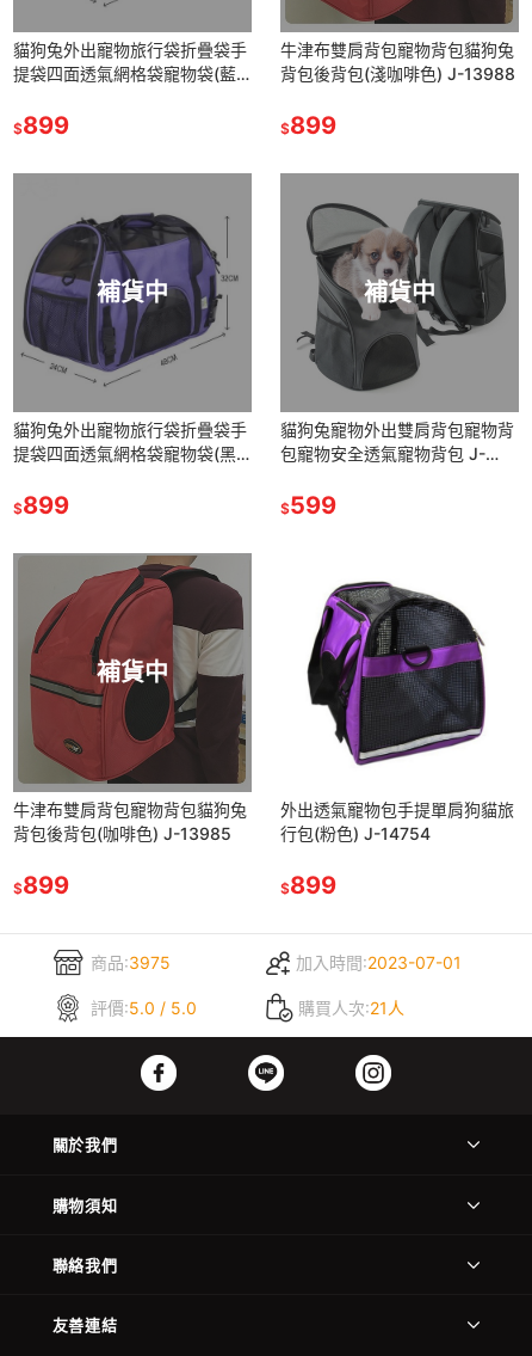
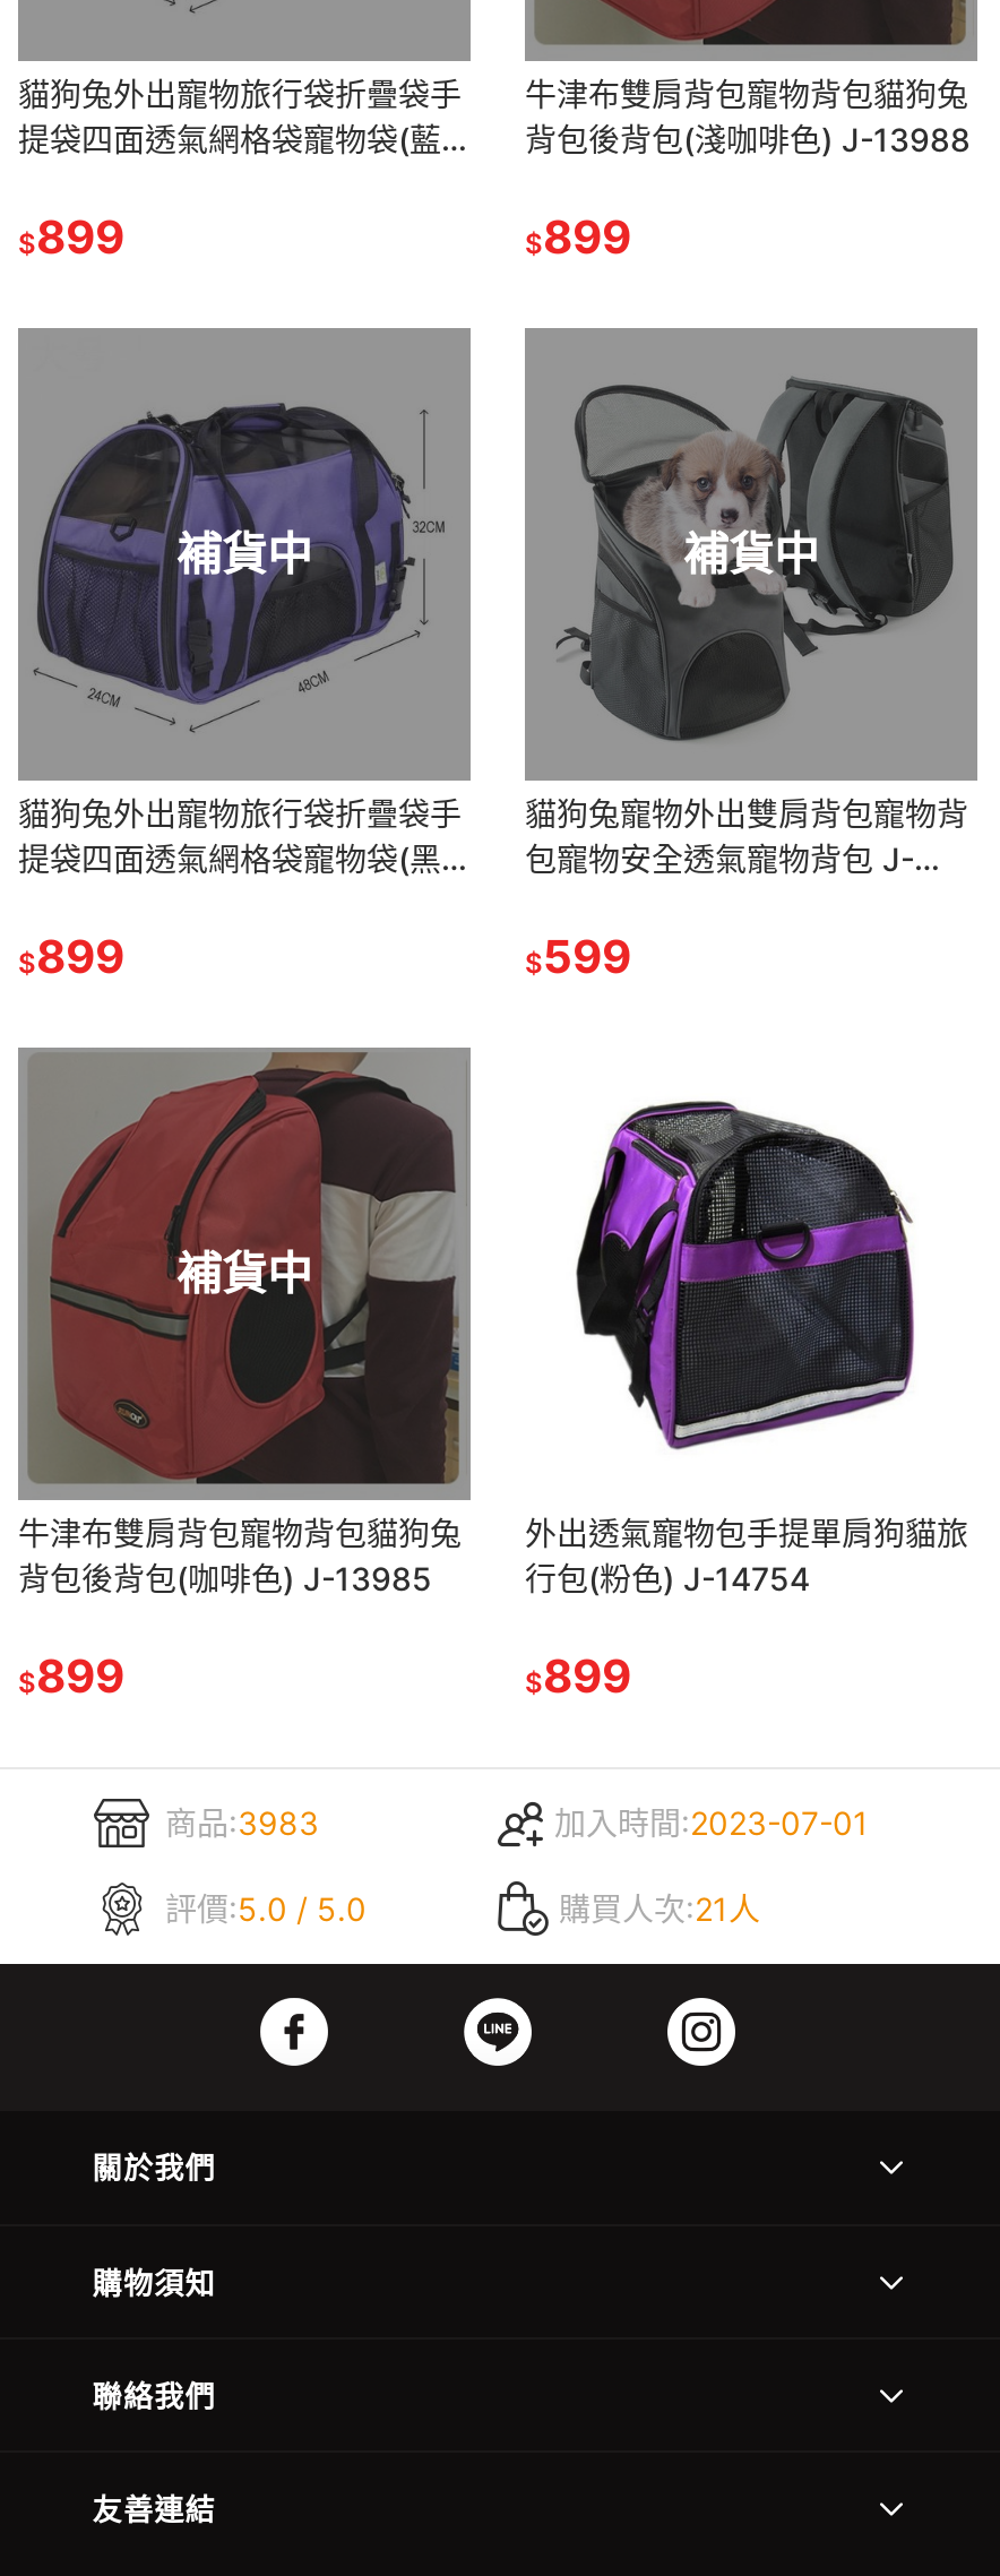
- 商品:3975
+ 商品:3983
